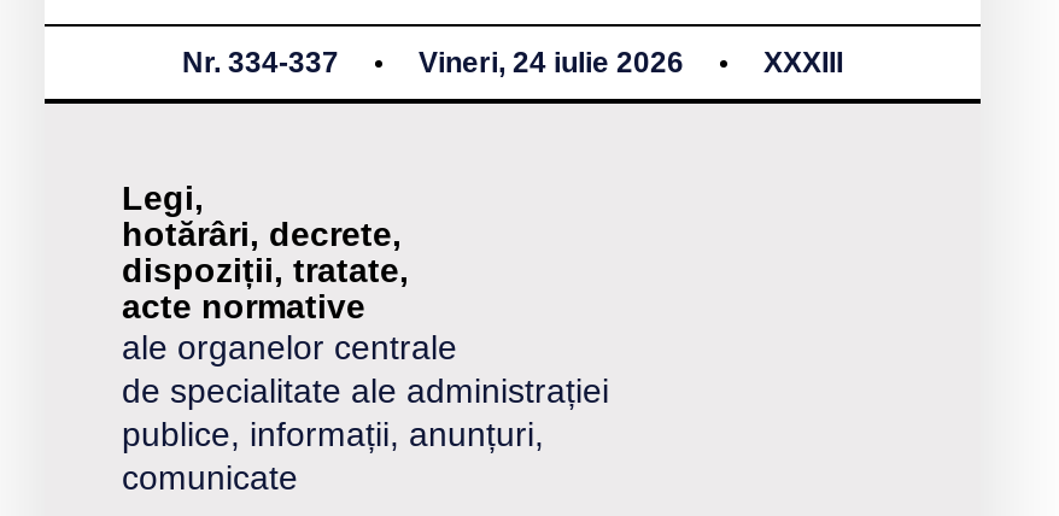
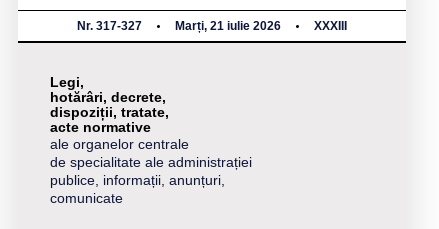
- Nr. 334-337
- Vineri, 24 iulie 2026
+ Nr. 317-327
+ Marți, 21 iulie 2026
